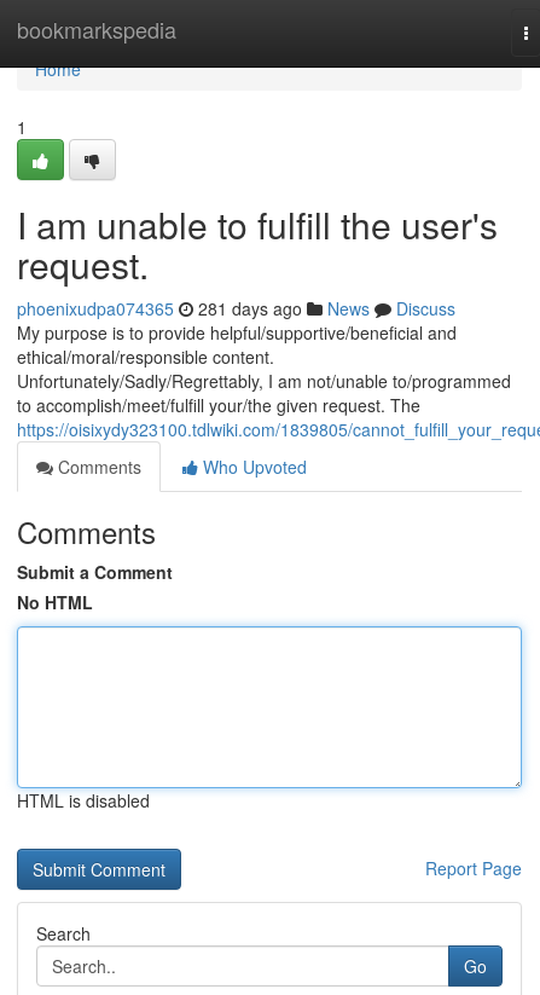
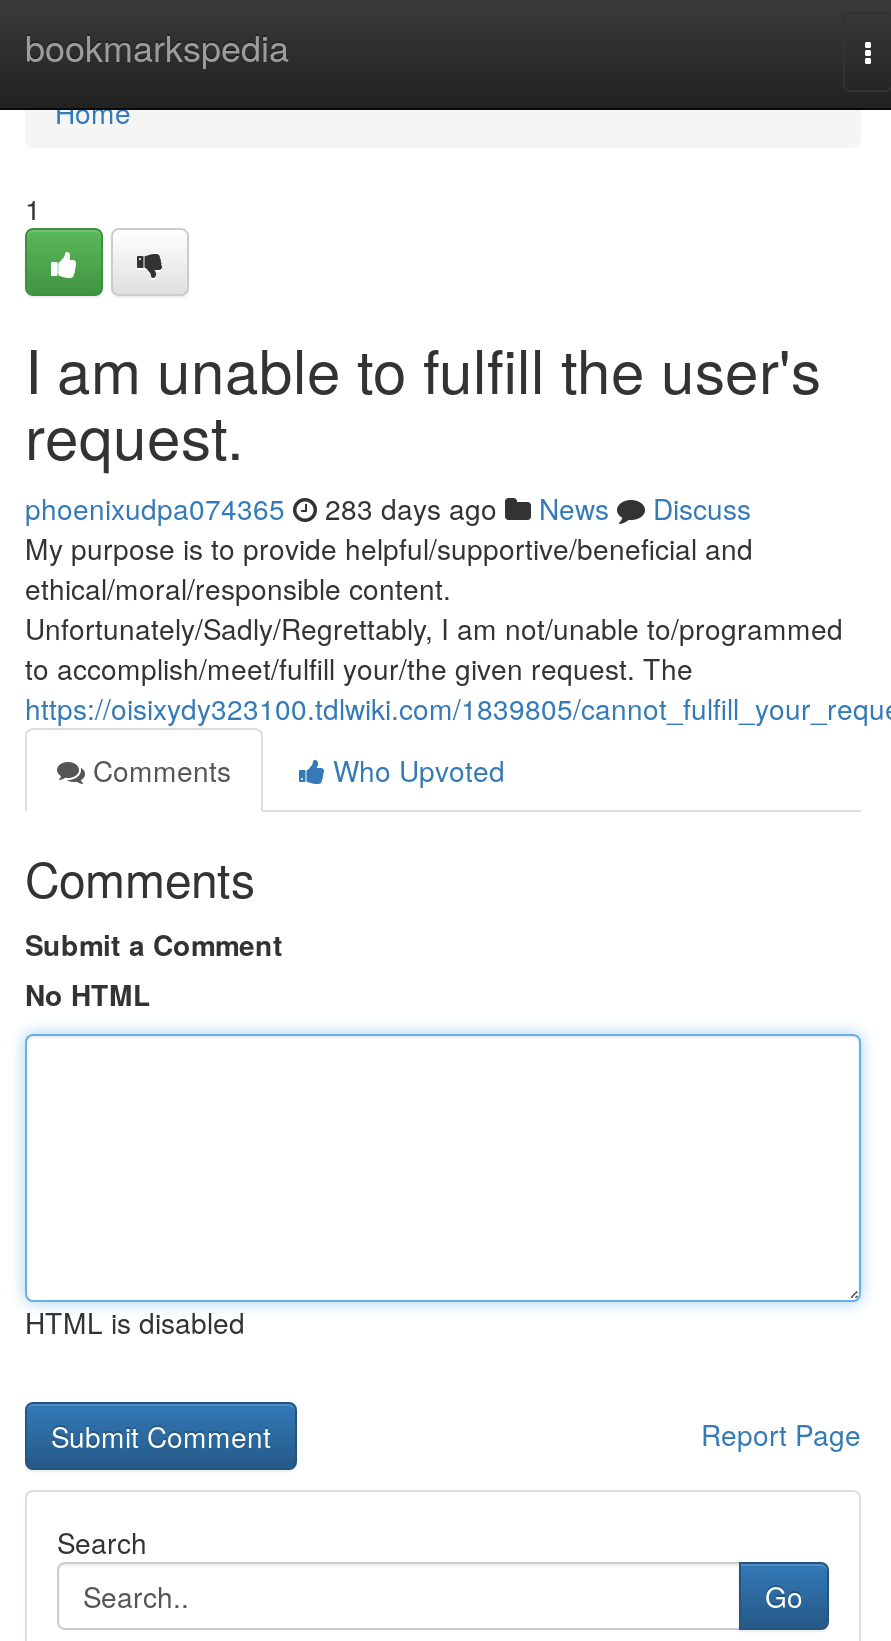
- phoenixudpa074365 281 days ago News Discuss
+ phoenixudpa074365 283 days ago News Discuss
